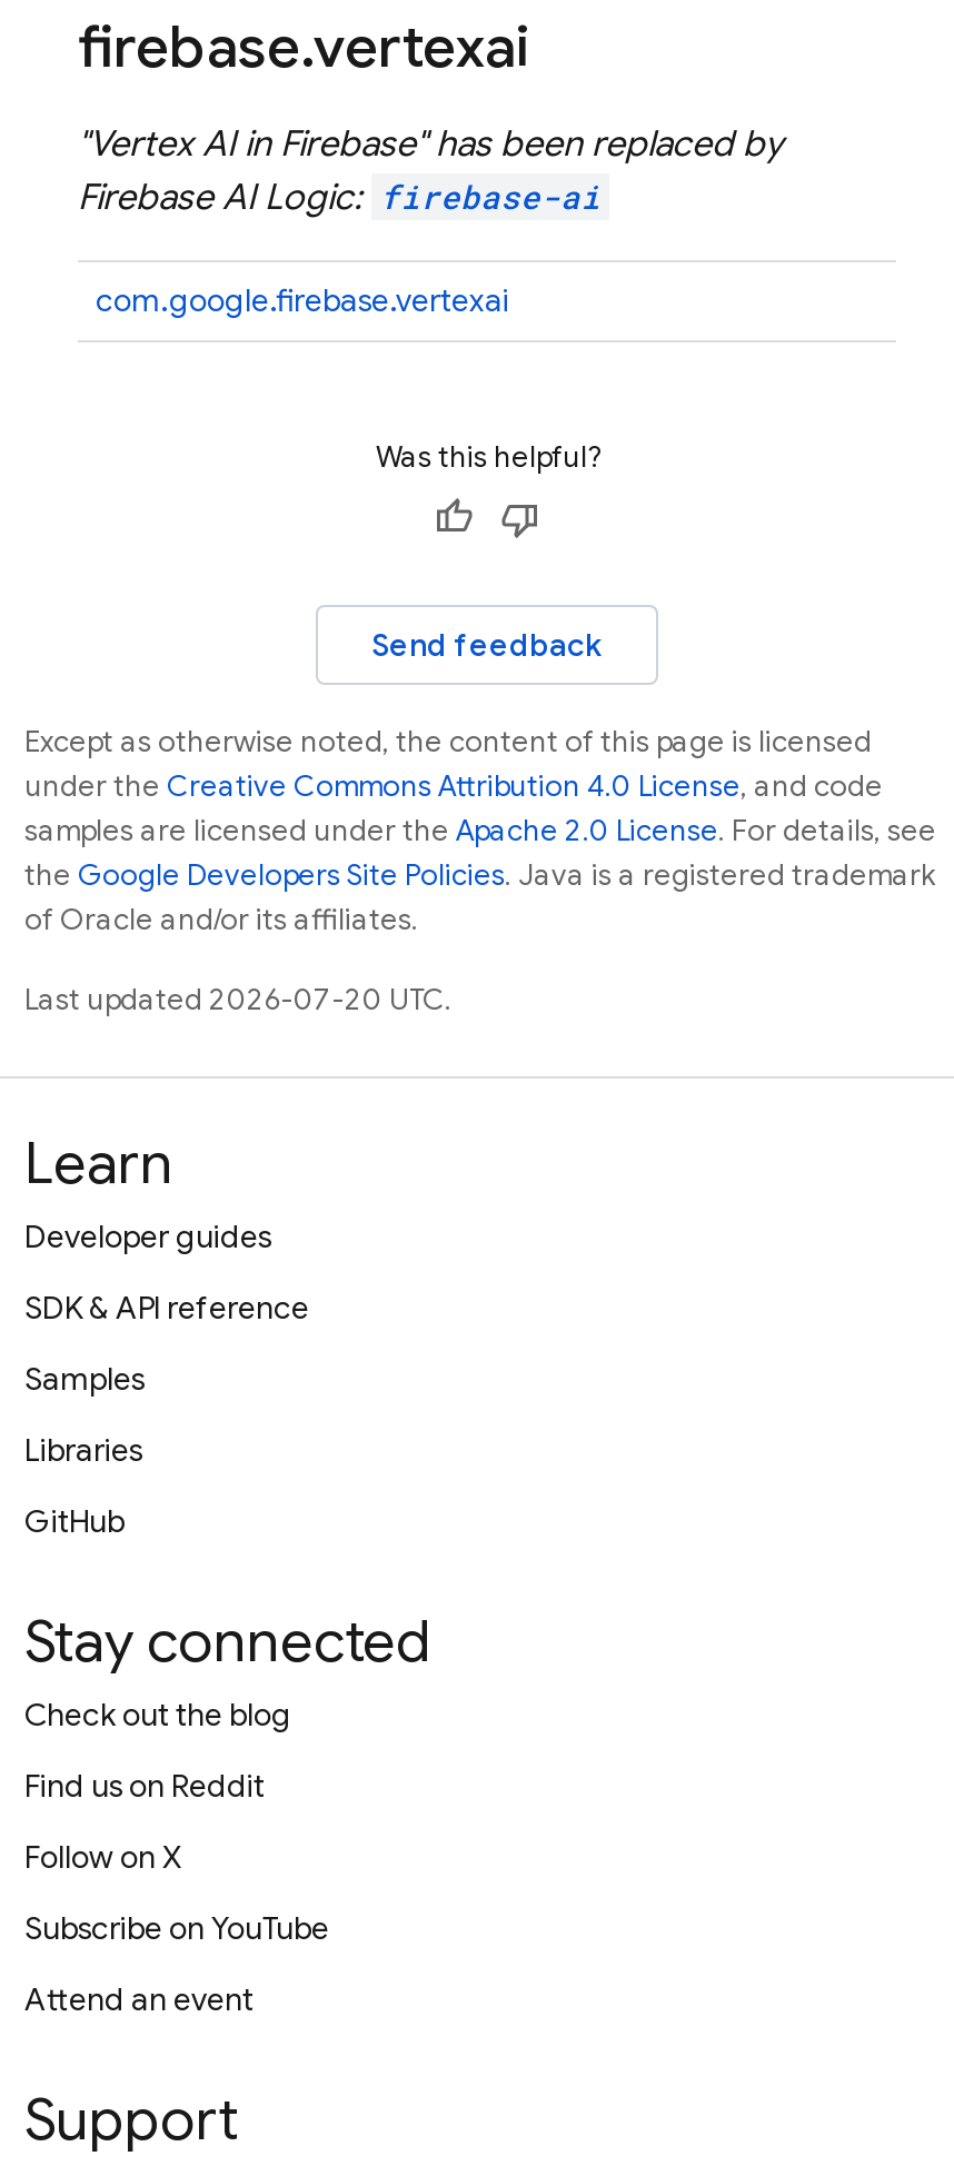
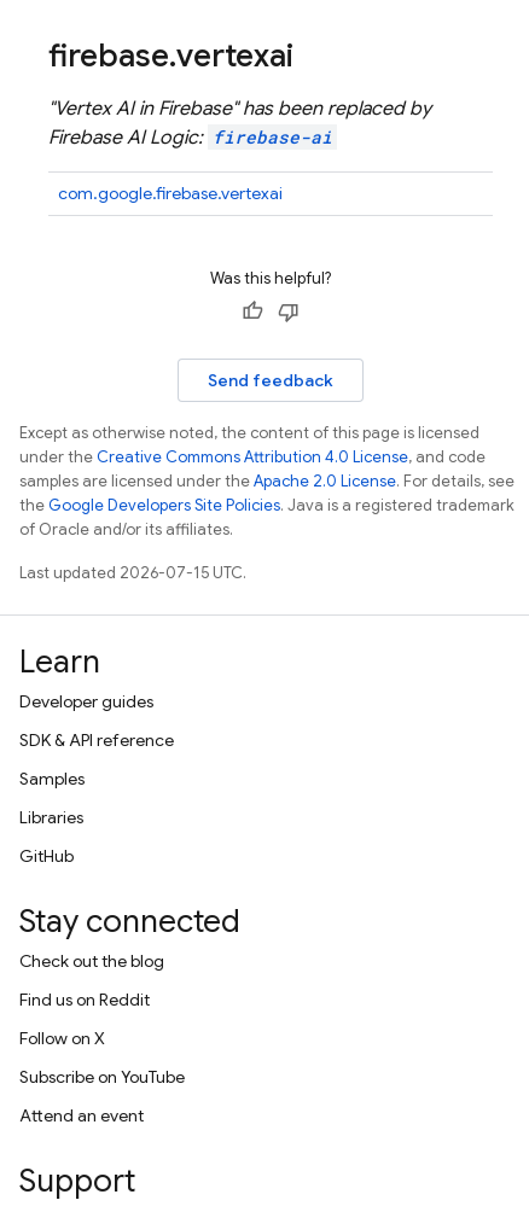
- Last updated 2026-07-20 UTC.
+ Last updated 2026-07-15 UTC.
